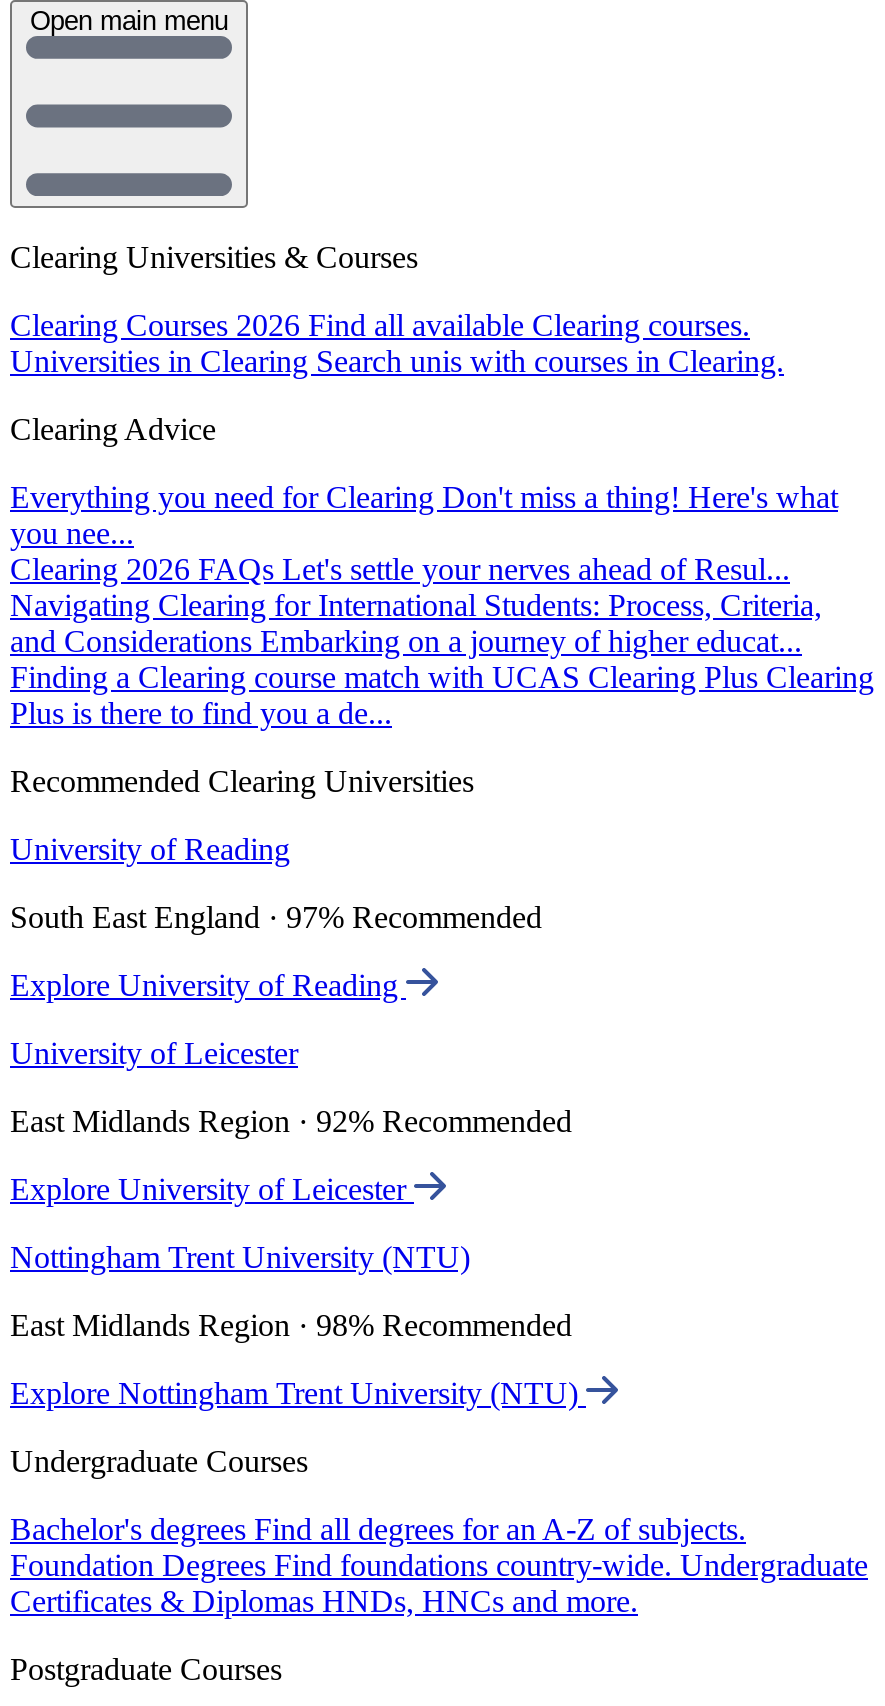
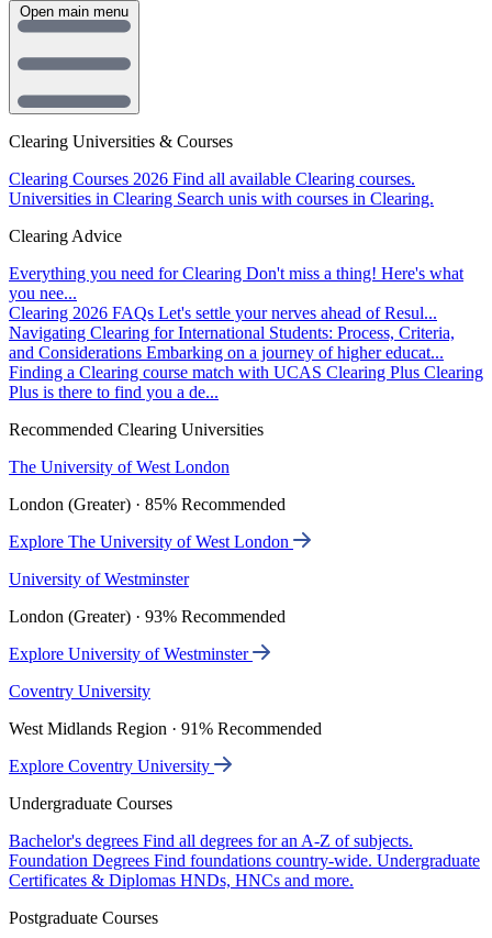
- University of Reading
+ The University of West London

- South East England · 97% Recommended
+ London (Greater) · 85% Recommended

- Explore University of Reading
+ Explore The University of West London

- University of Leicester
+ University of Westminster

- East Midlands Region · 92% Recommended
+ London (Greater) · 93% Recommended

- Explore University of Leicester
+ Explore University of Westminster

- Nottingham Trent University (NTU)
+ Coventry University

- East Midlands Region · 98% Recommended
+ West Midlands Region · 91% Recommended

- Explore Nottingham Trent University (NTU)
+ Explore Coventry University
